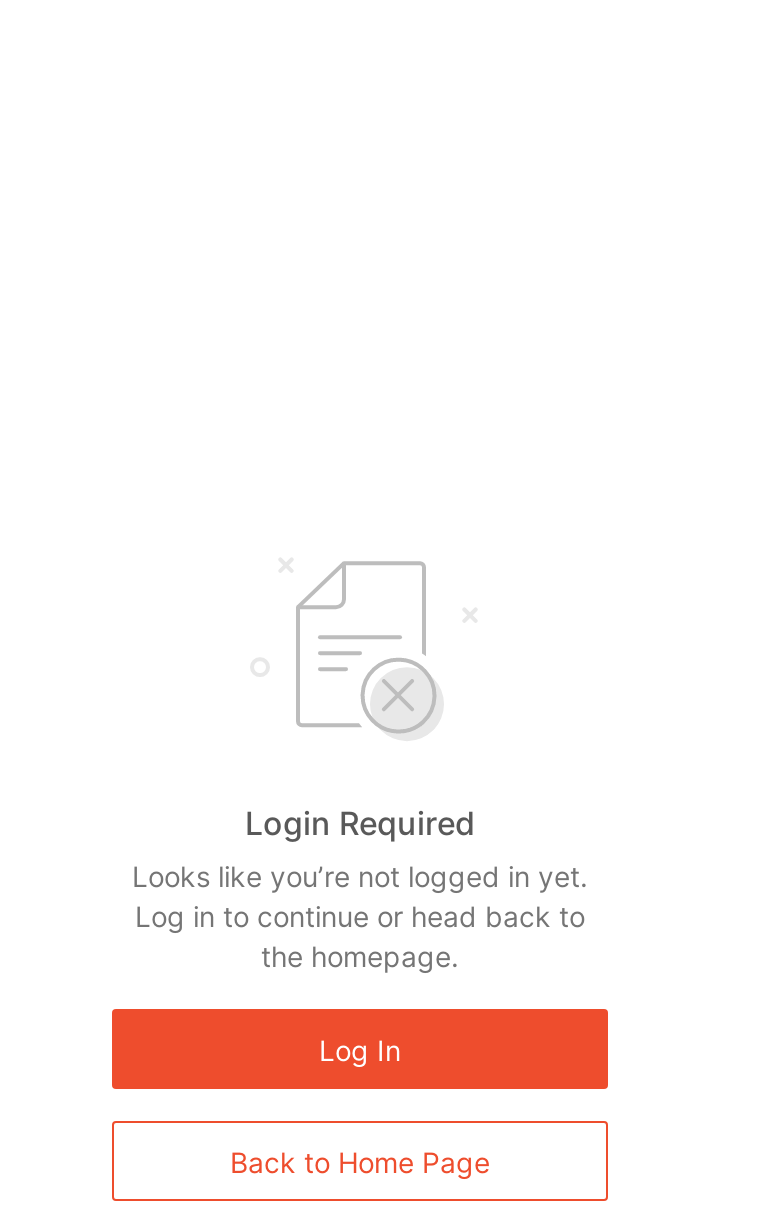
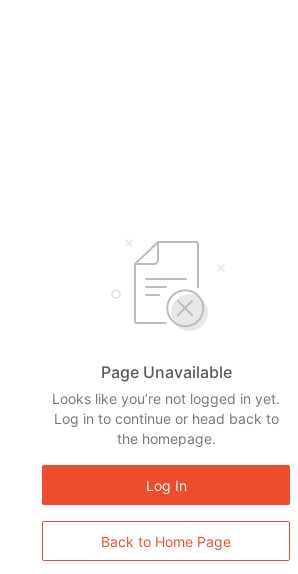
- Login Required
+ Page Unavailable
